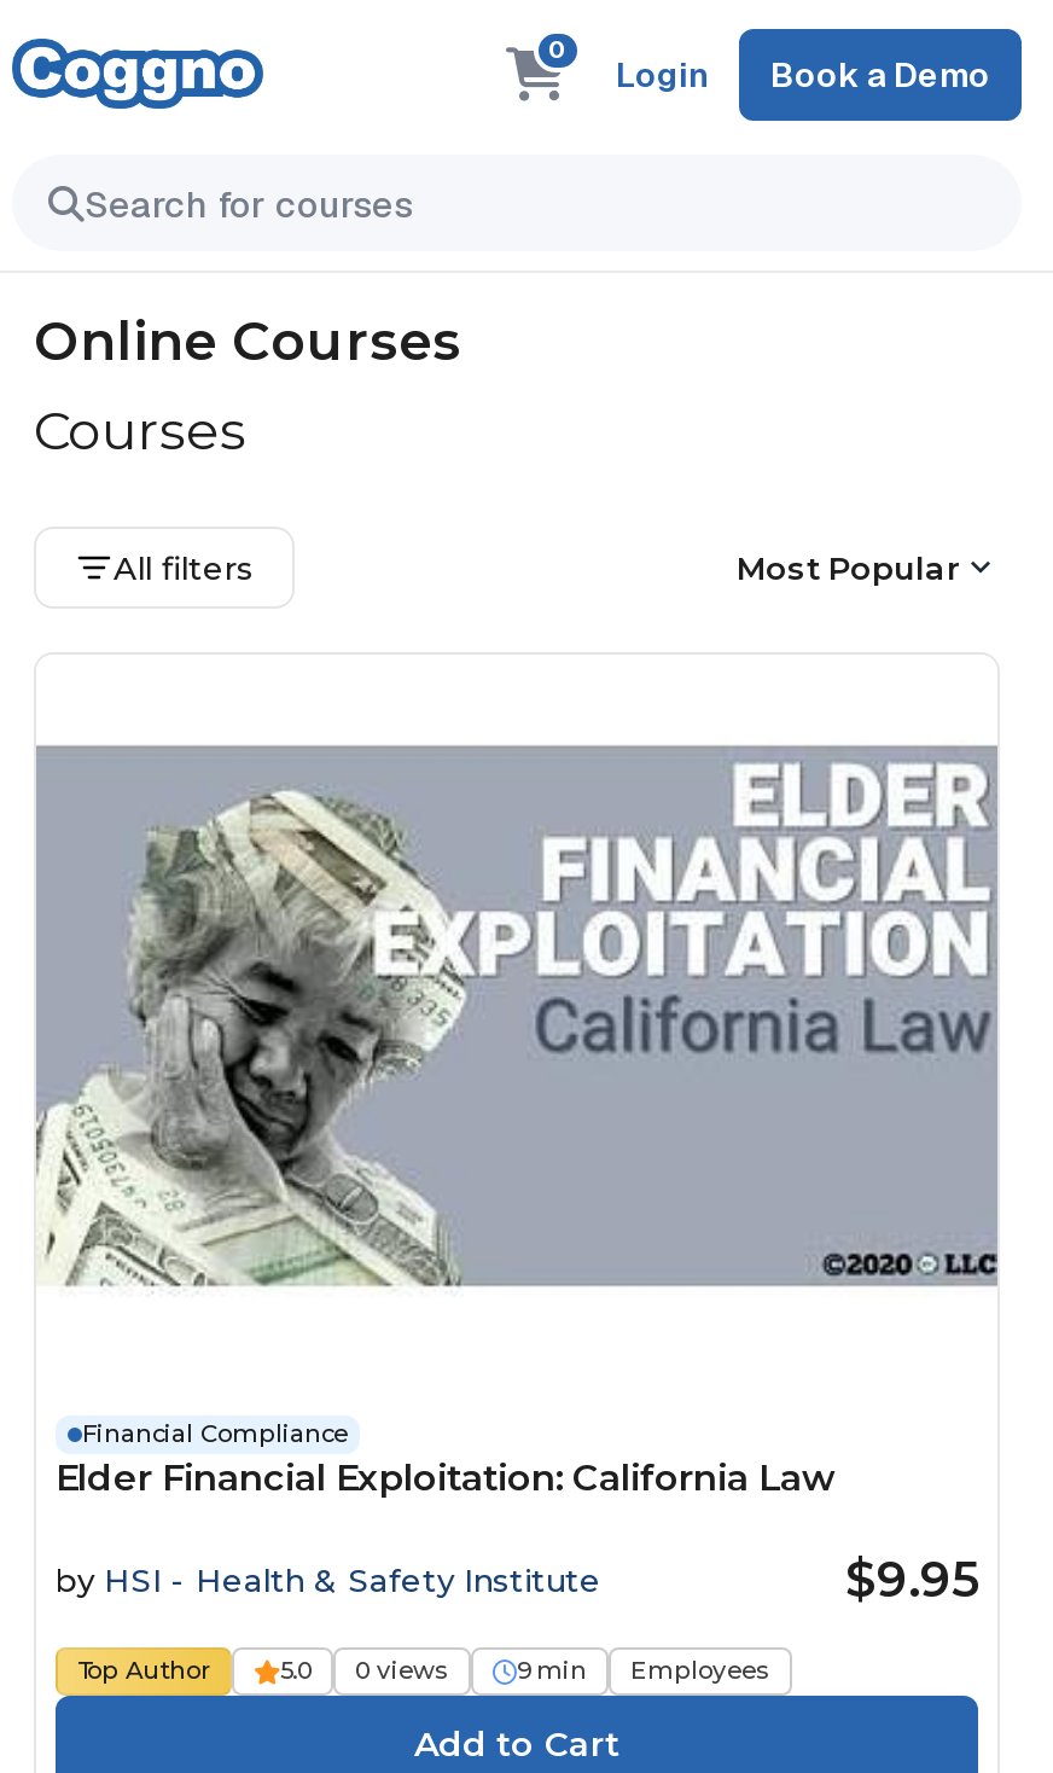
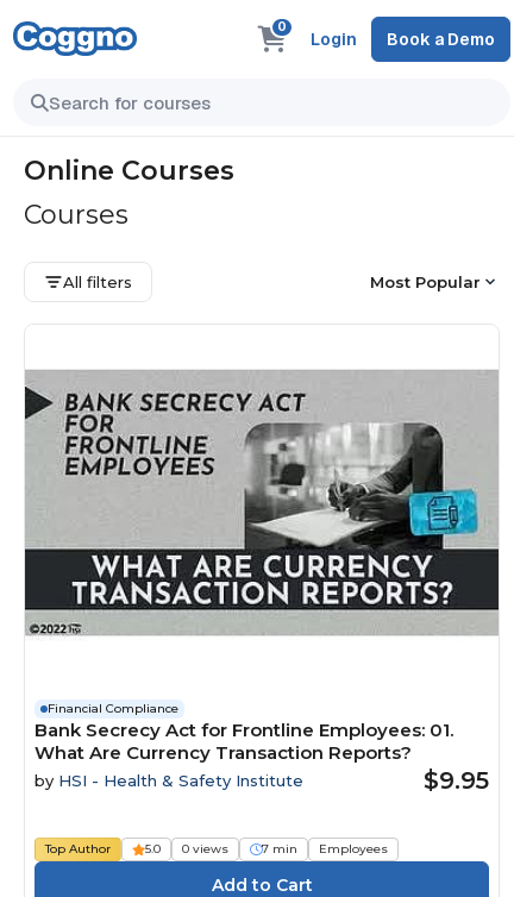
- [image]
+ [image]

- Elder Financial Exploitation: California Law
+ Bank Secrecy Act for Frontline Employees: 01.
+ What Are Currency Transaction Reports?

- 9 min Employees
+ 7 min Employees
